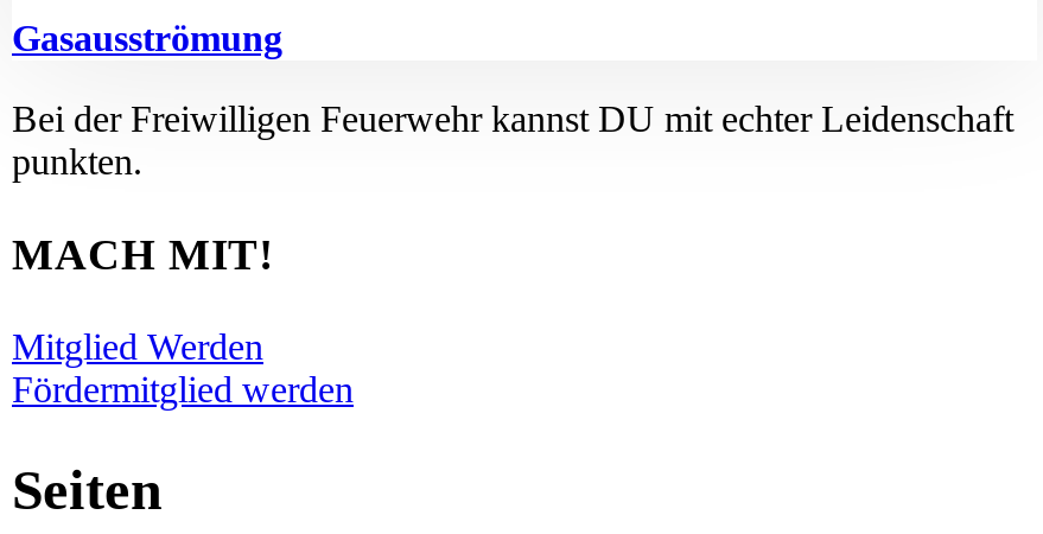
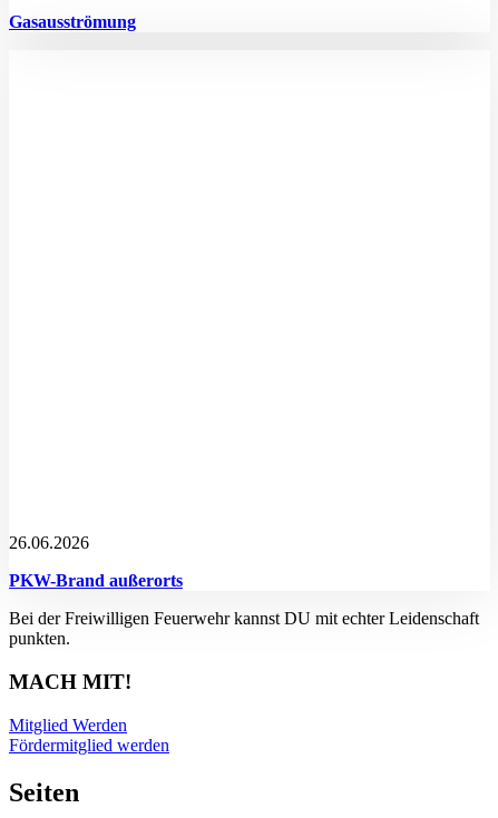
+ 26.06.2026
+ PKW-Brand außerorts
